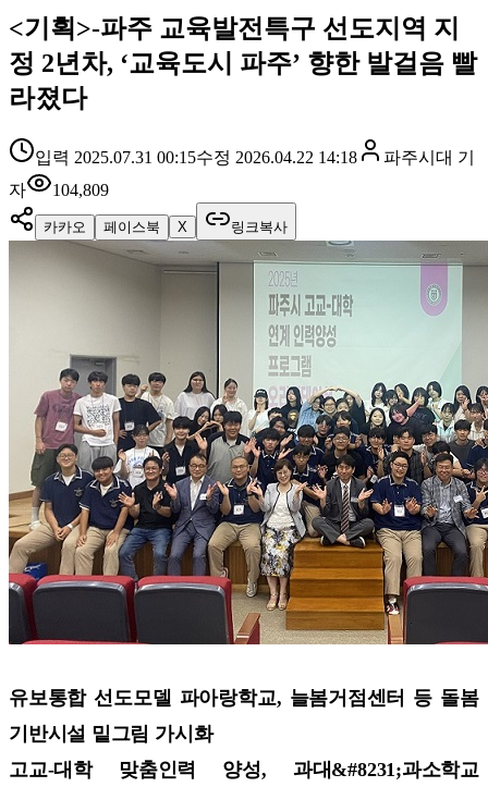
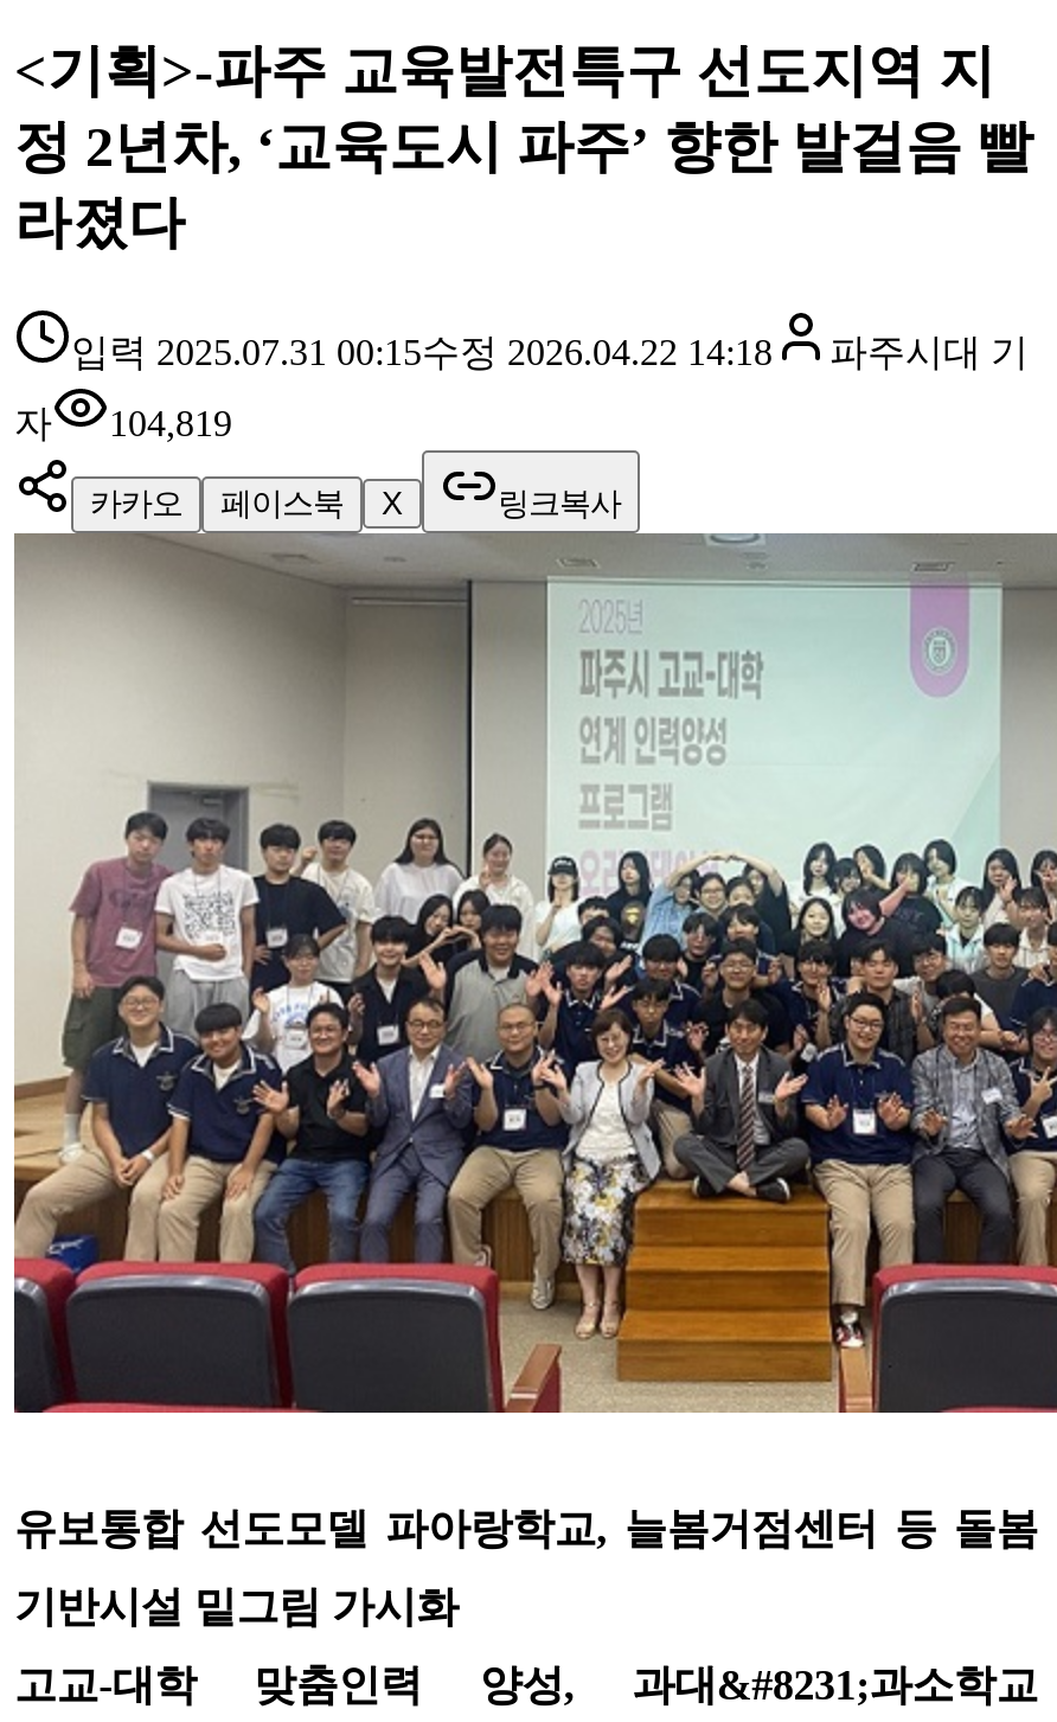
- 자 104,809
+ 자 104,819
